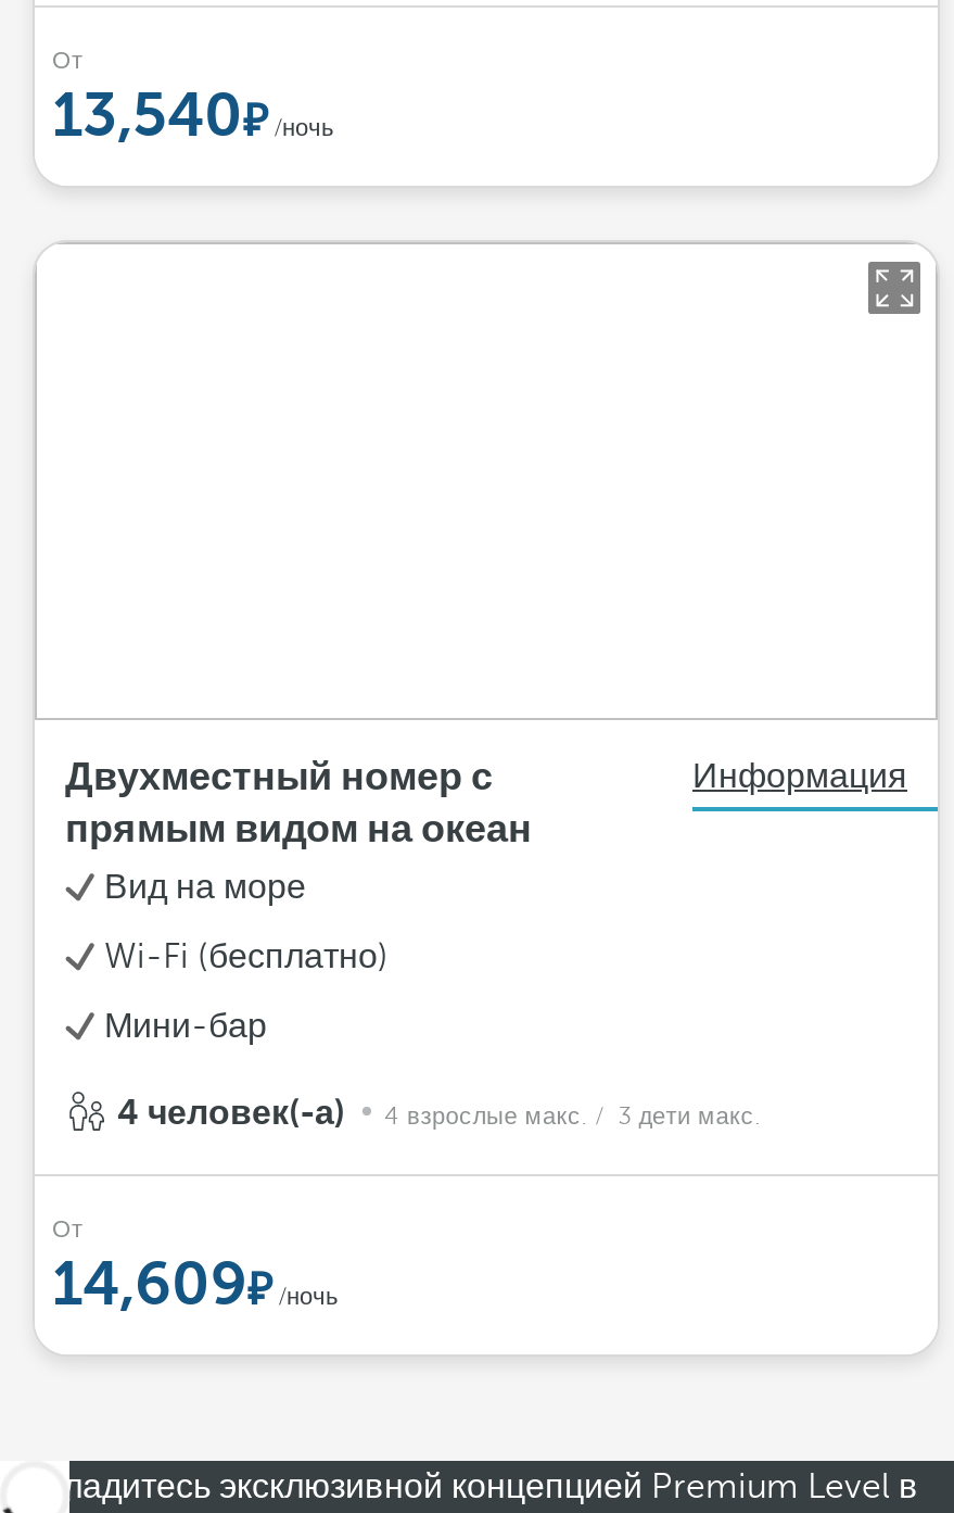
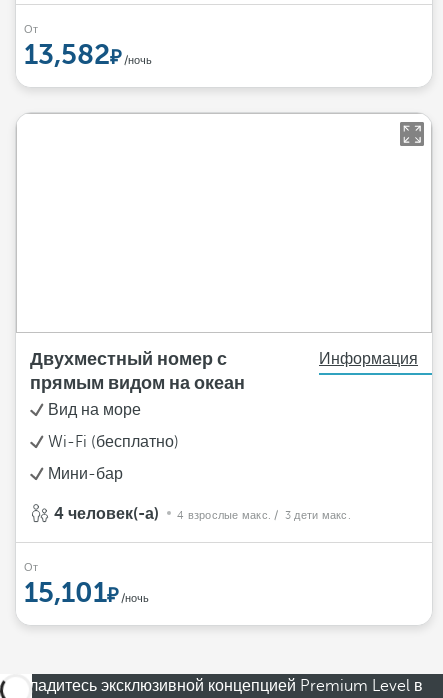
- 13,540 /ночь
+ 13,582 /ночь

- 14,609 /ночь
+ 15,101 /ночь
